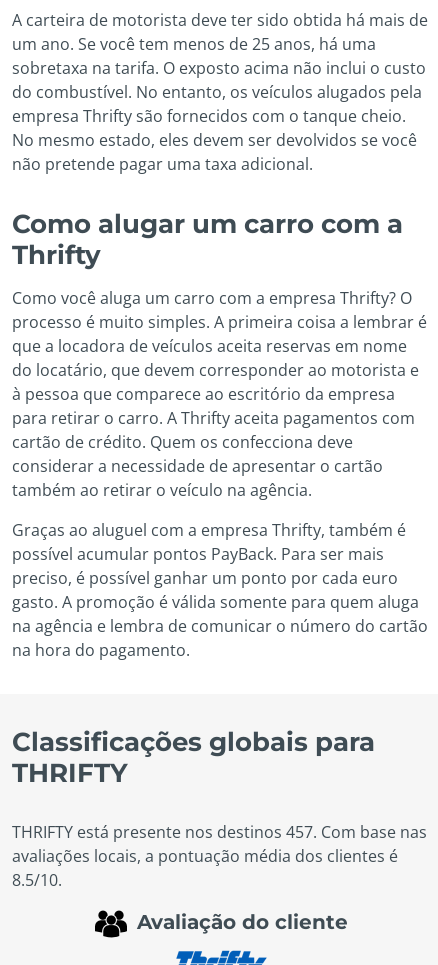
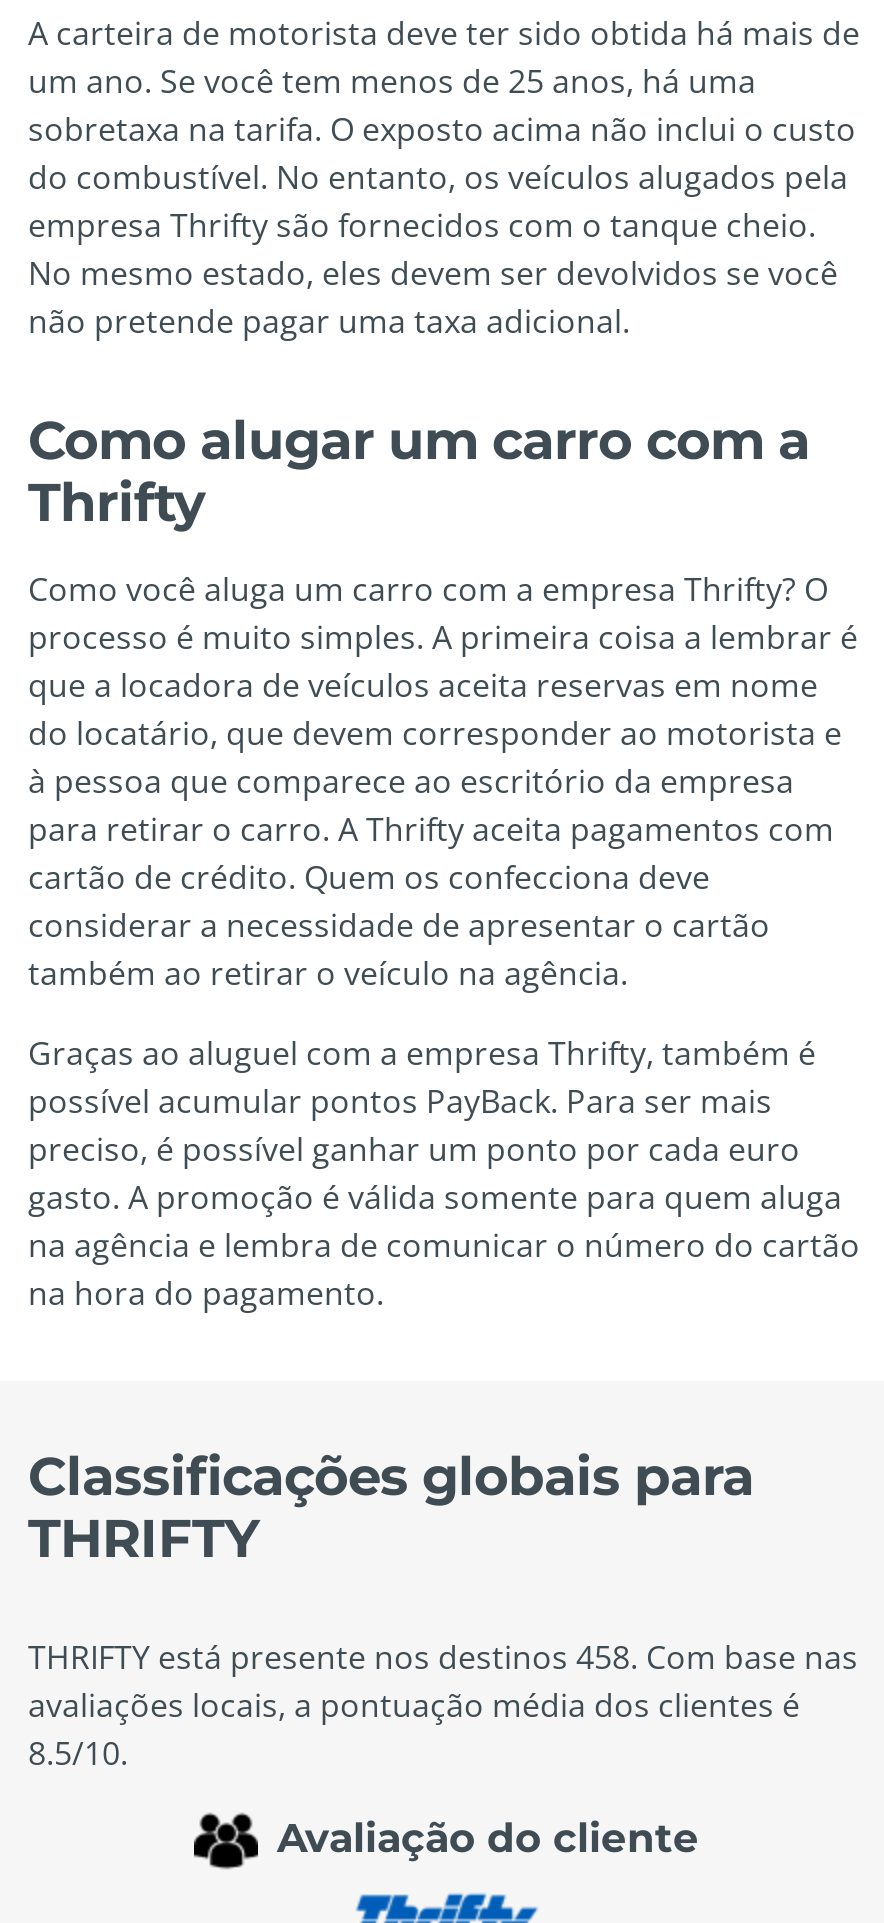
- THRIFTY está presente nos destinos 457. Com base nas
+ THRIFTY está presente nos destinos 458. Com base nas
